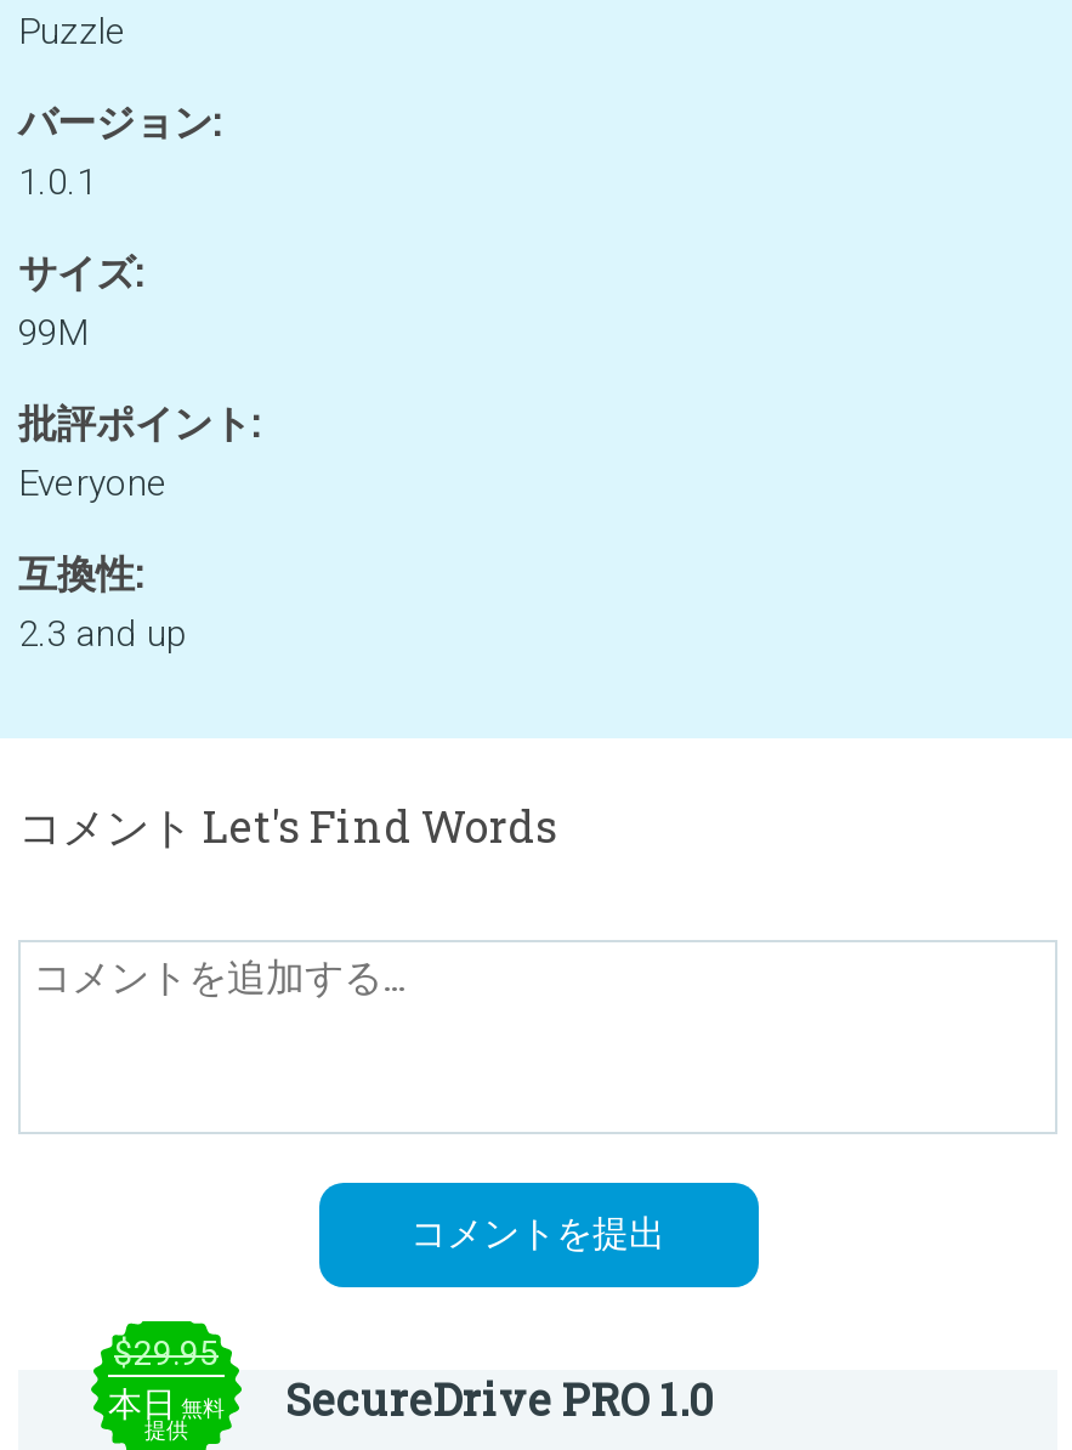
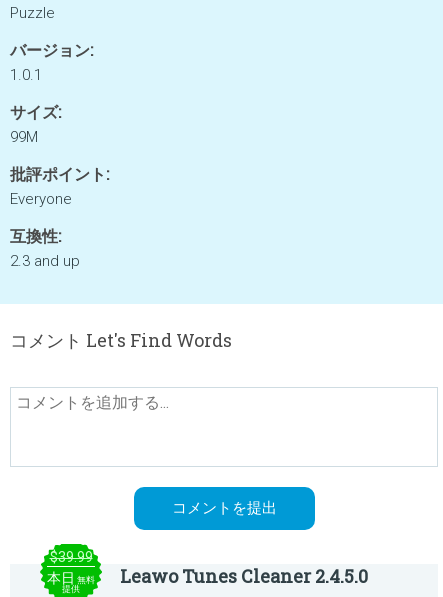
- $29.95
+ $39.99

- SecureDrive PRO 1.0
+ Leawo Tunes Cleaner 2.4.5.0
